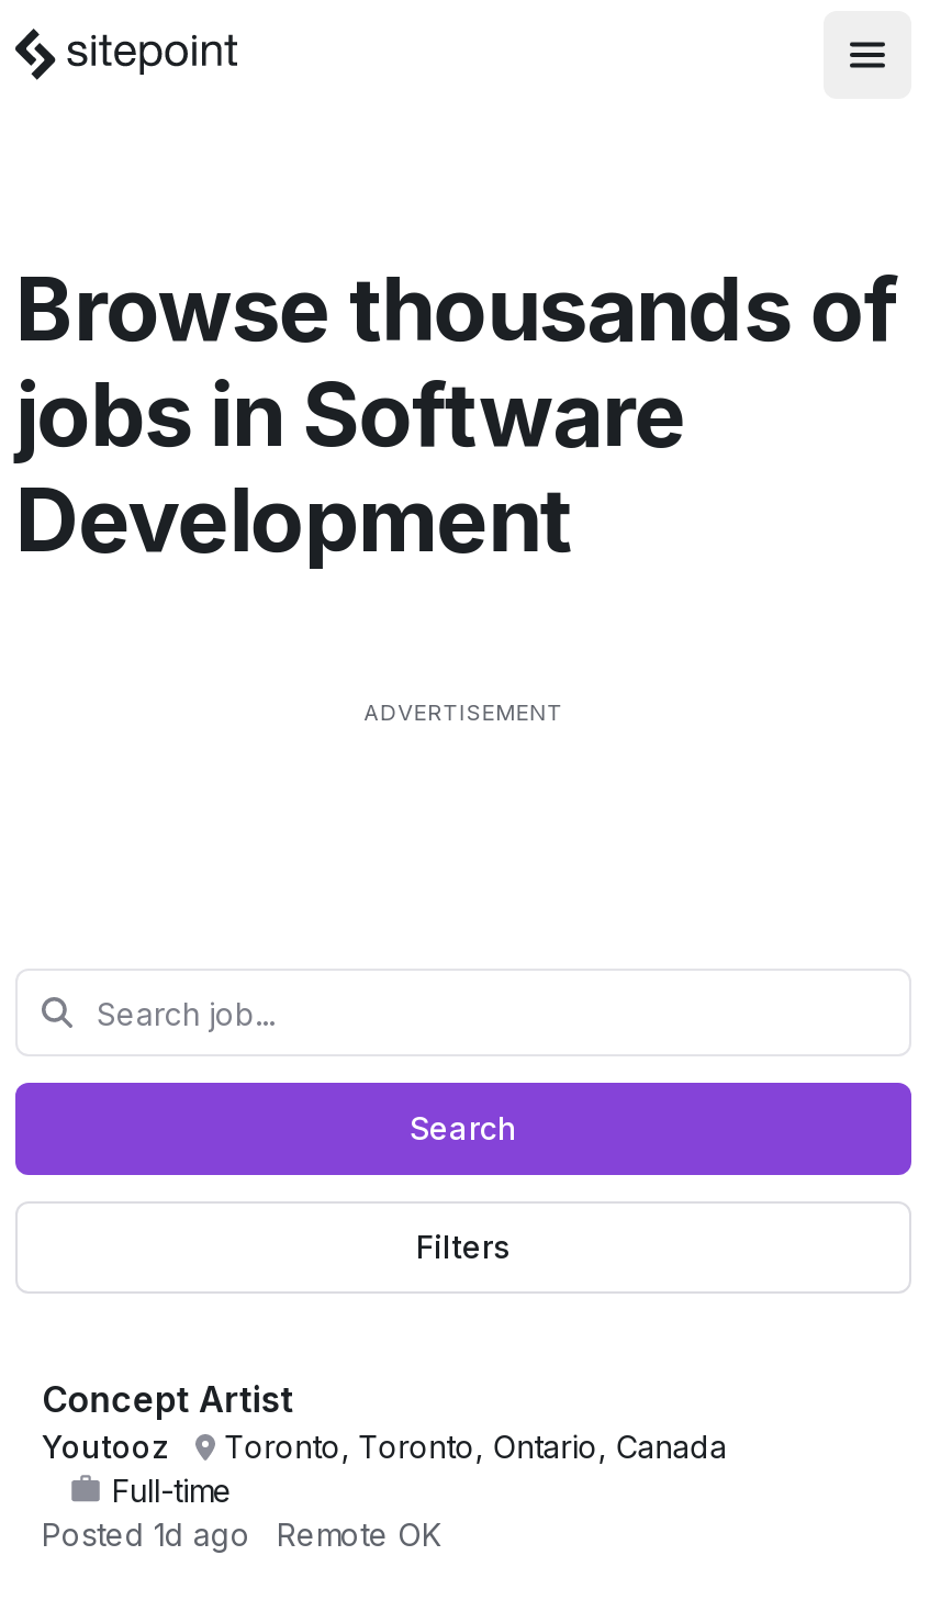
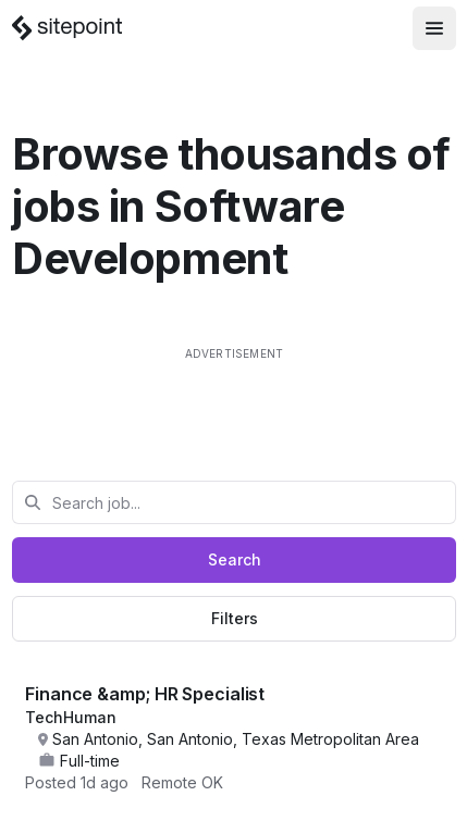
- Concept Artist
- Youtooz
- Toronto, Toronto, Ontario, Canada
+ Finance &amp; HR Specialist
+ TechHuman
+ San Antonio, San Antonio, Texas Metropolitan Area
